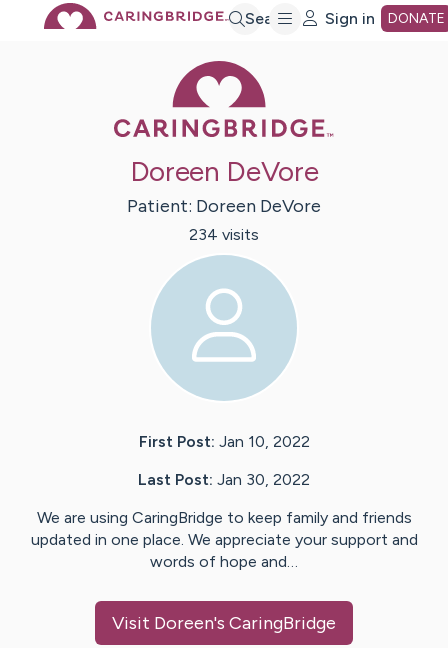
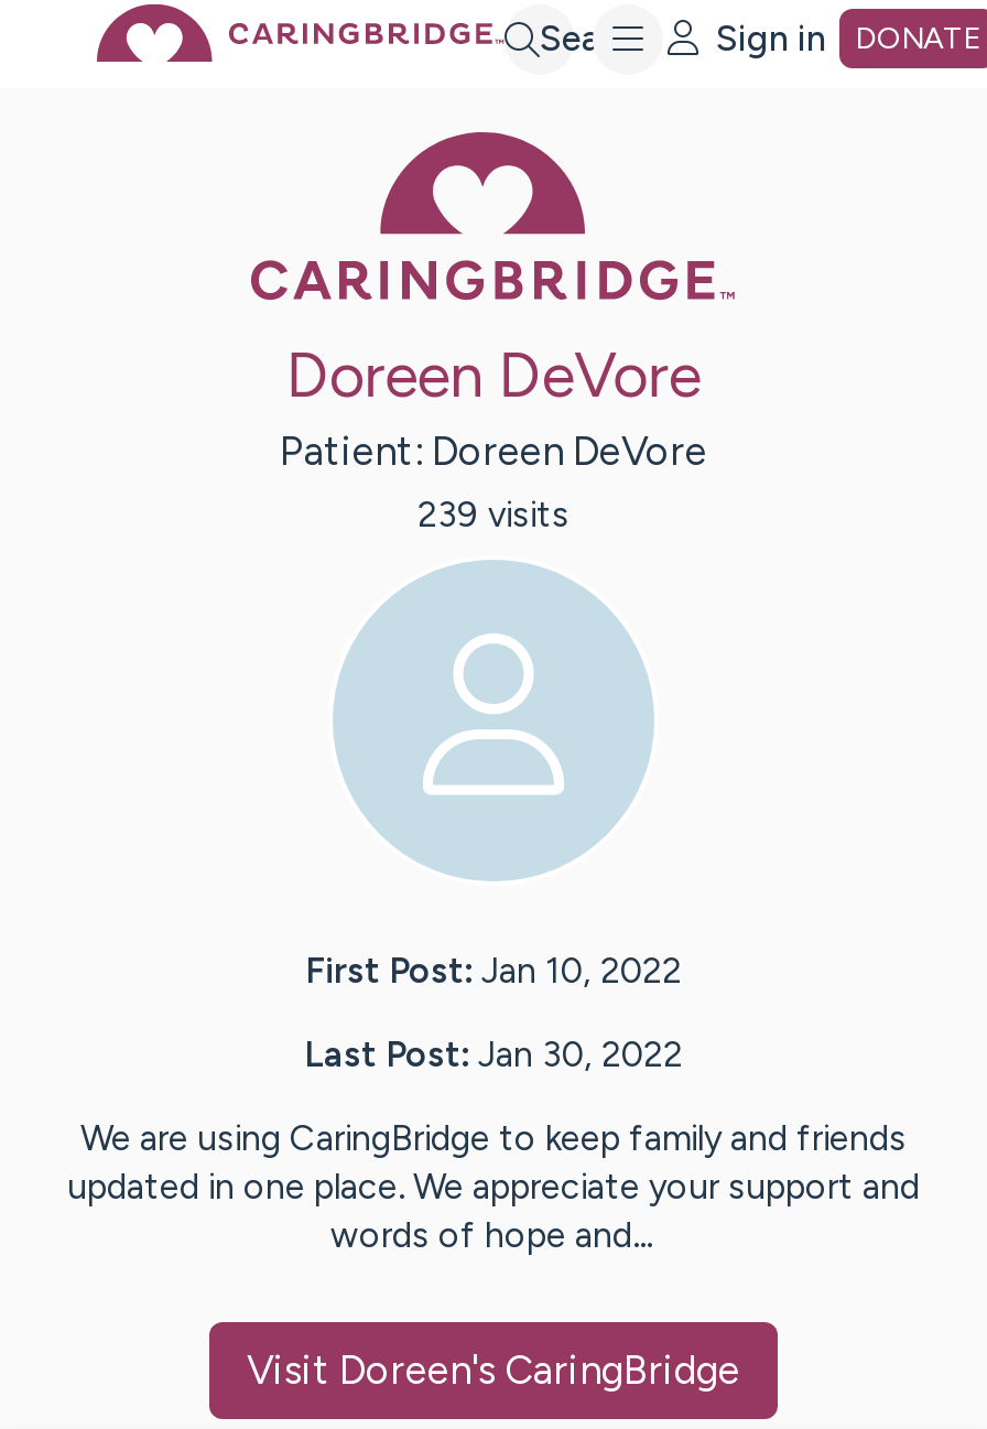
- 234 visits
+ 239 visits
